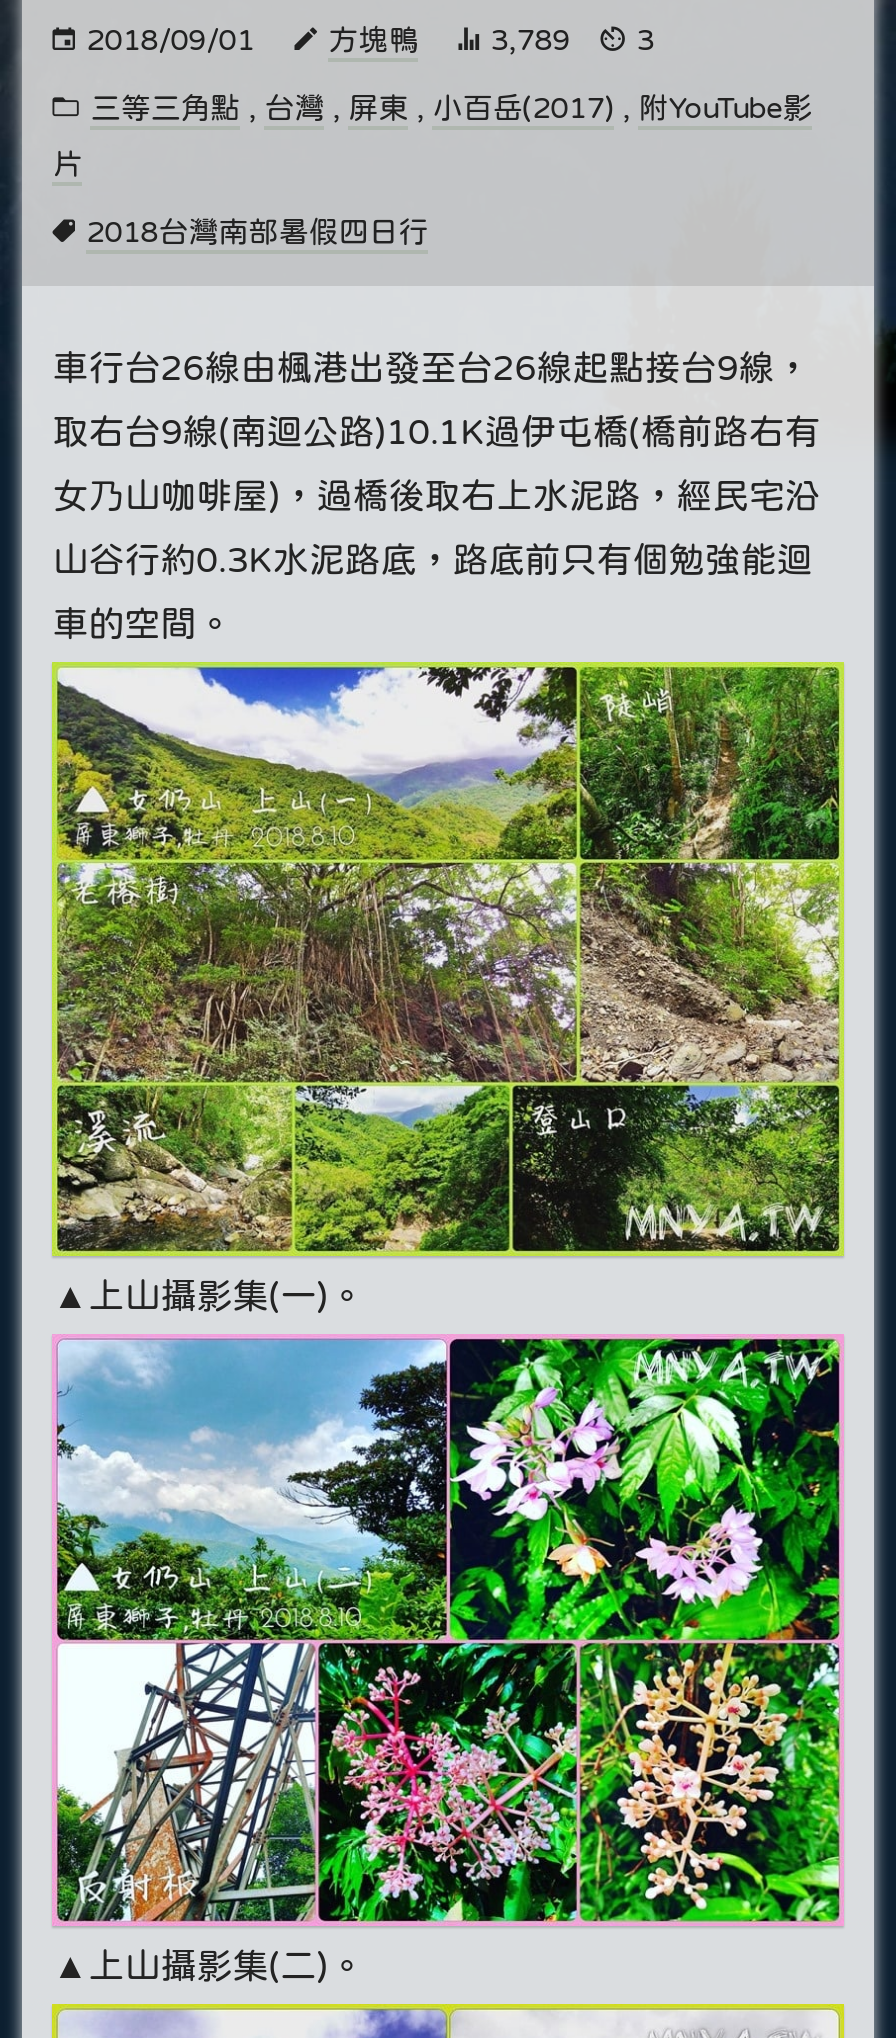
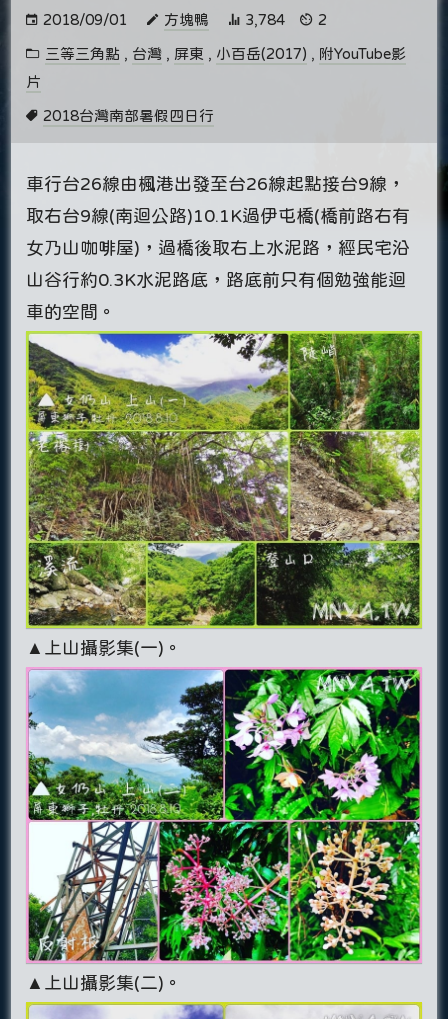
- 3,789
+ 3,784

- 3
+ 2
